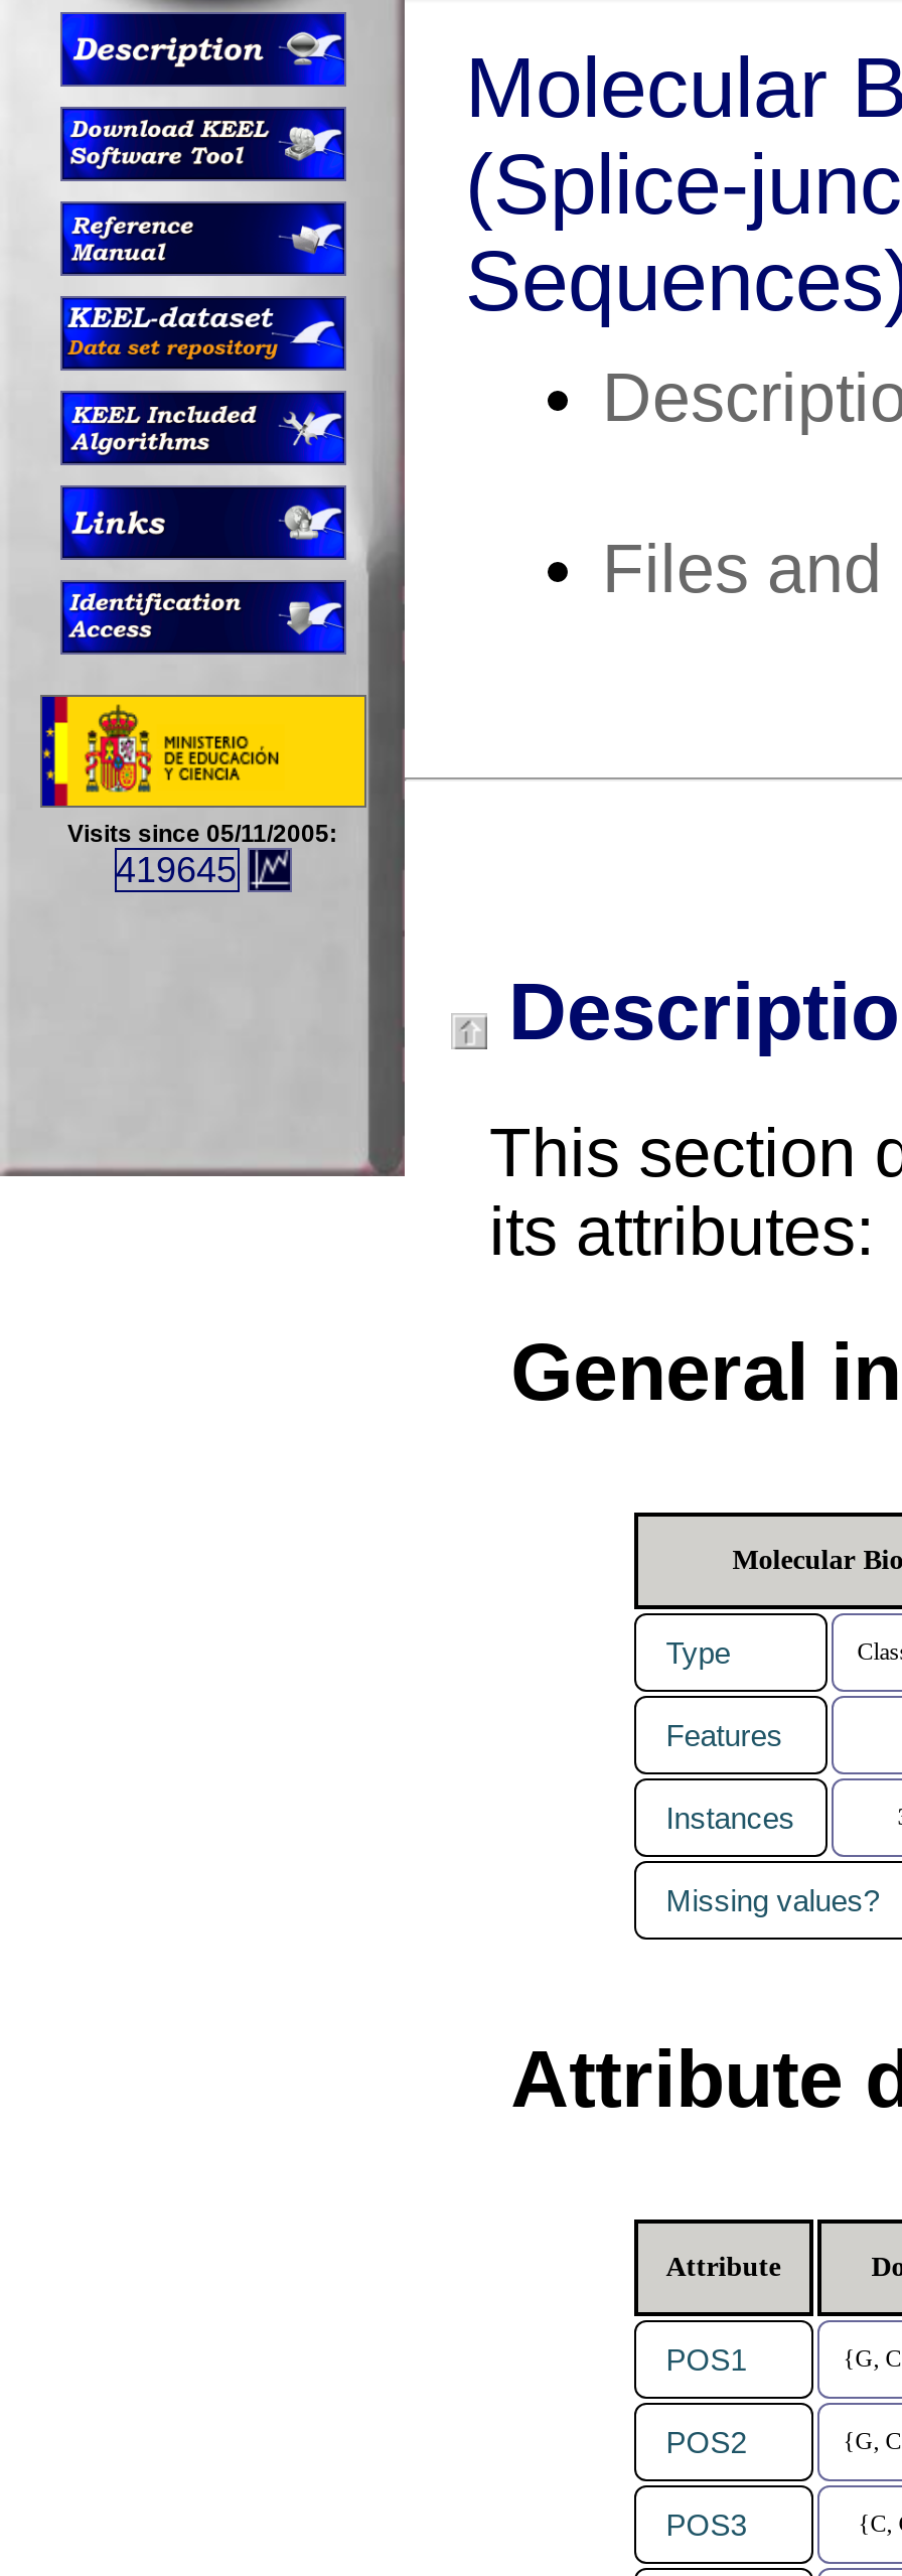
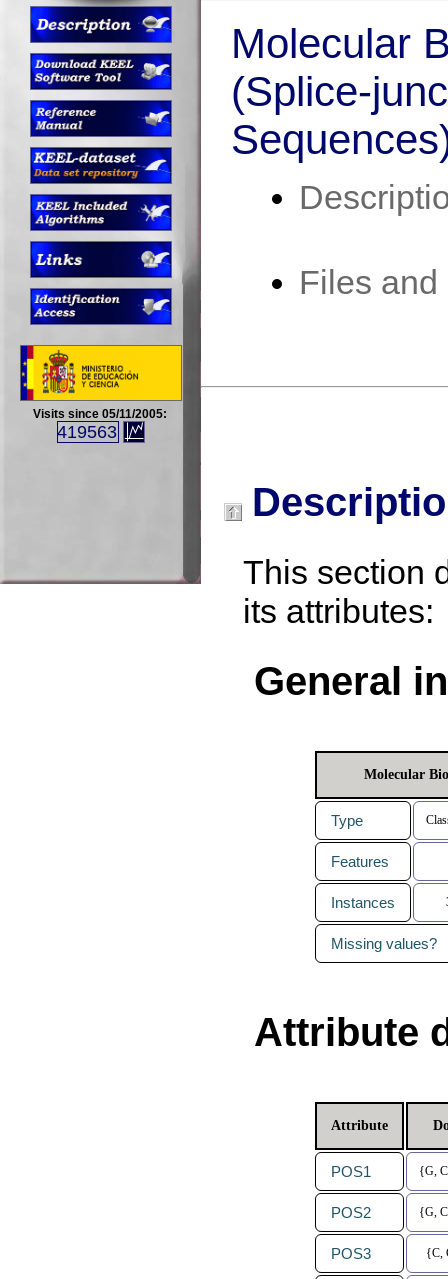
- 419645
+ 419563
